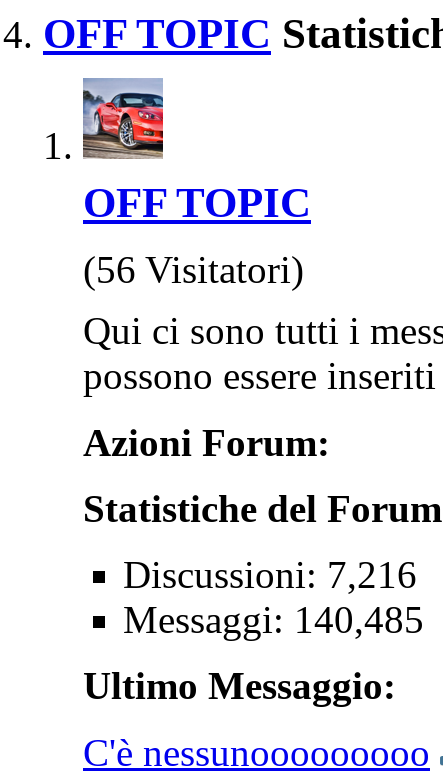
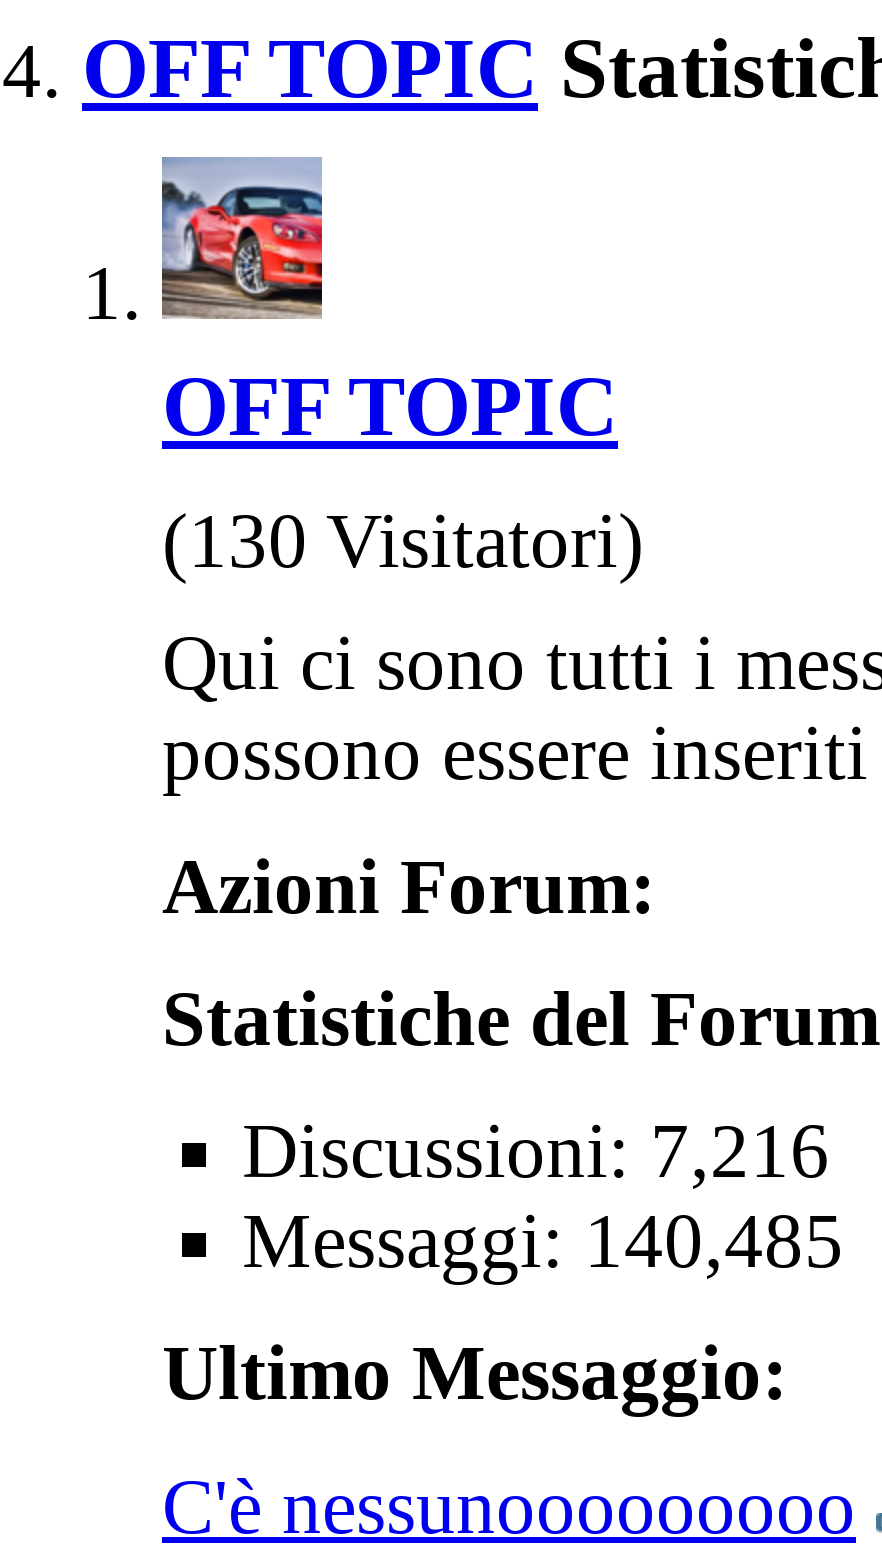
- (56 Visitatori)
+ (130 Visitatori)
